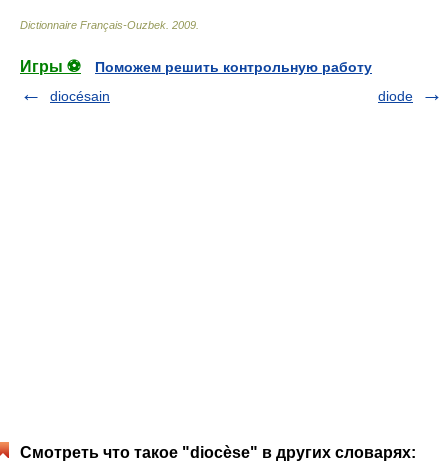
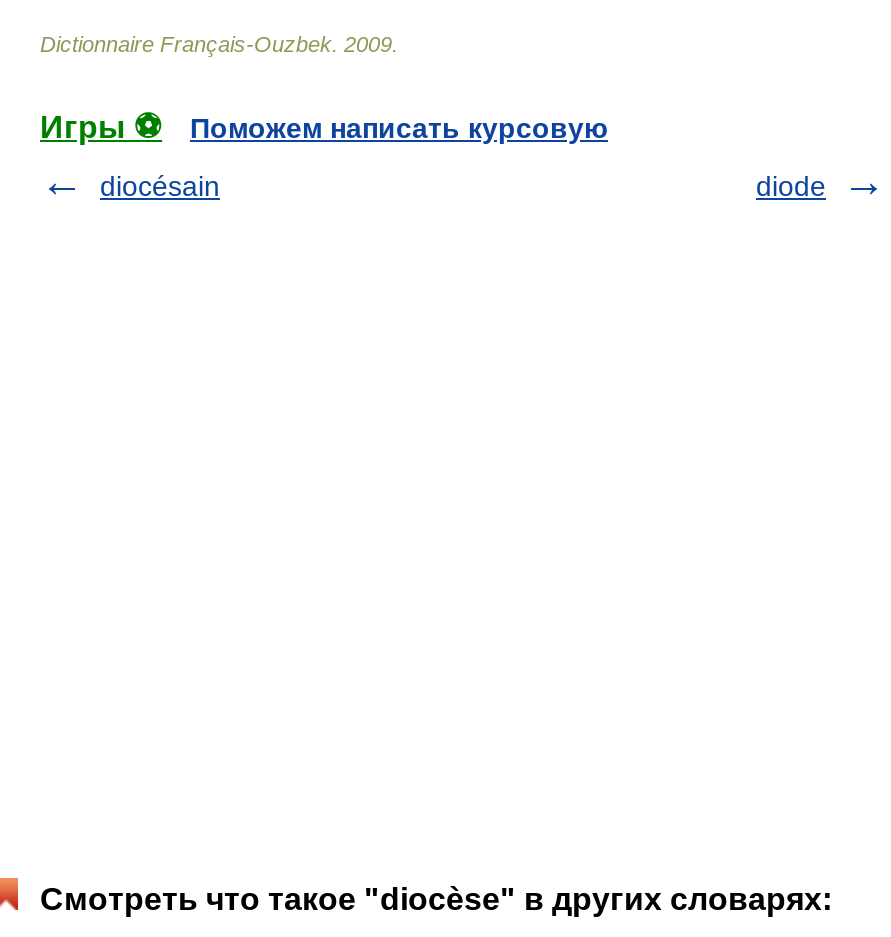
- Поможем решить контрольную работу
+ Поможем написать курсовую
